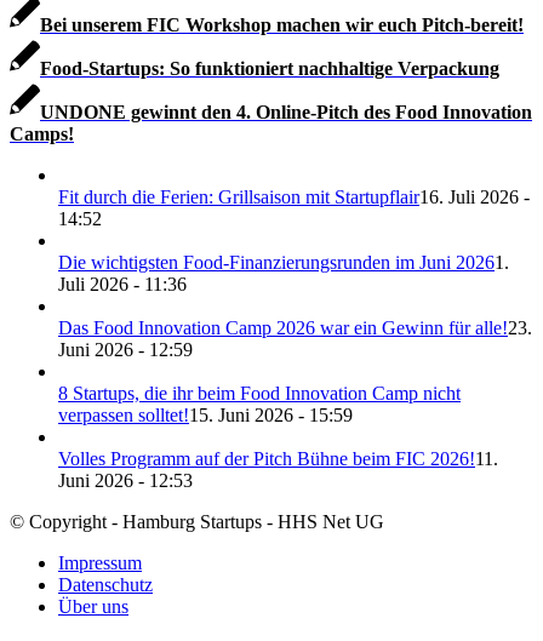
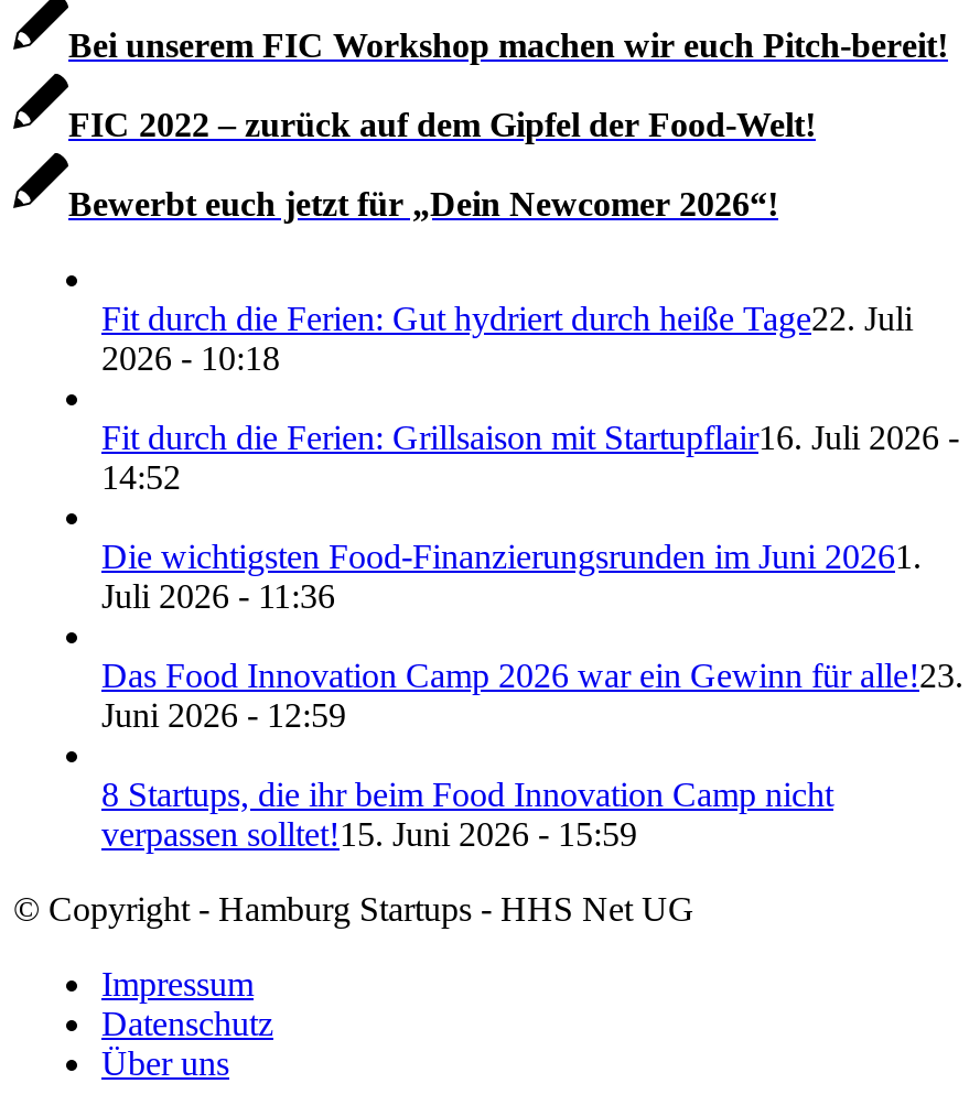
- Food-Startups: So funktioniert nachhaltige Verpackung
- UNDONE gewinnt den 4. Online-Pitch des Food Innovation
- Camps!
+ FIC 2022 – zurück auf dem Gipfel der Food-Welt!
+ Bewerbt euch jetzt für „Dein Newcomer 2026“!
+ Fit durch die Ferien: Gut hydriert durch heiße Tage22. Juli
+ 2026 - 10:18

moved down: Fit durch die Ferien: Grillsaison mit Startupflair16. Juli 2026 - | 14:52 | Die wichtigsten Food-Finanzierungsrunden im Juni 20261. | Juli 2026 - 11:36 | Das Food Innovation Camp 2026 war ein Gewinn für alle!23. | Juni 2026 - 12:59 | 8 Startups, die ihr beim Food Innovation Camp nicht | verpassen solltet! 15. Juni 2026 - 15:59

- Volles Programm auf der Pitch Bühne beim FIC 2026! 11.
- Juni 2026 - 12:53
